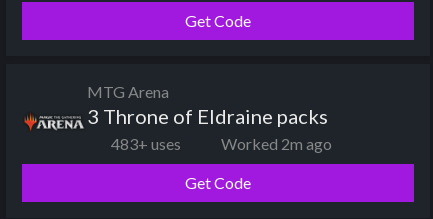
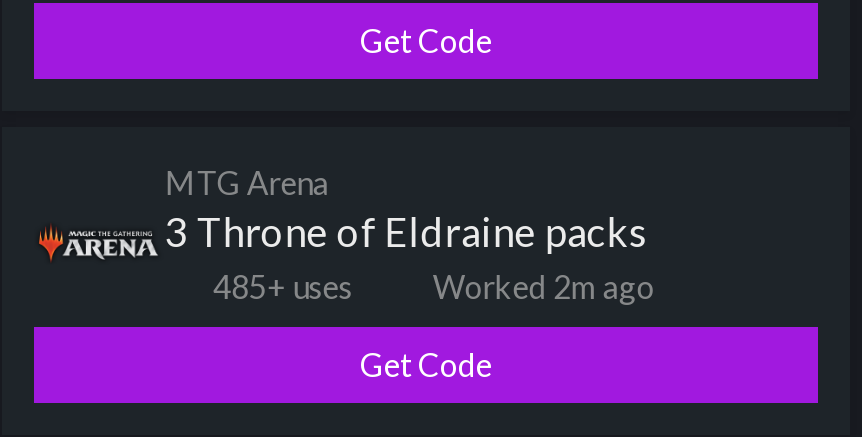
- 483+ uses
+ 485+ uses
